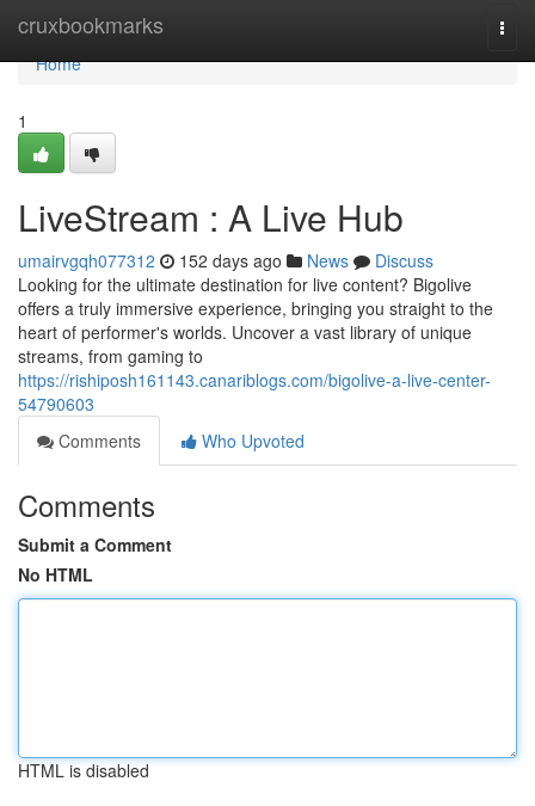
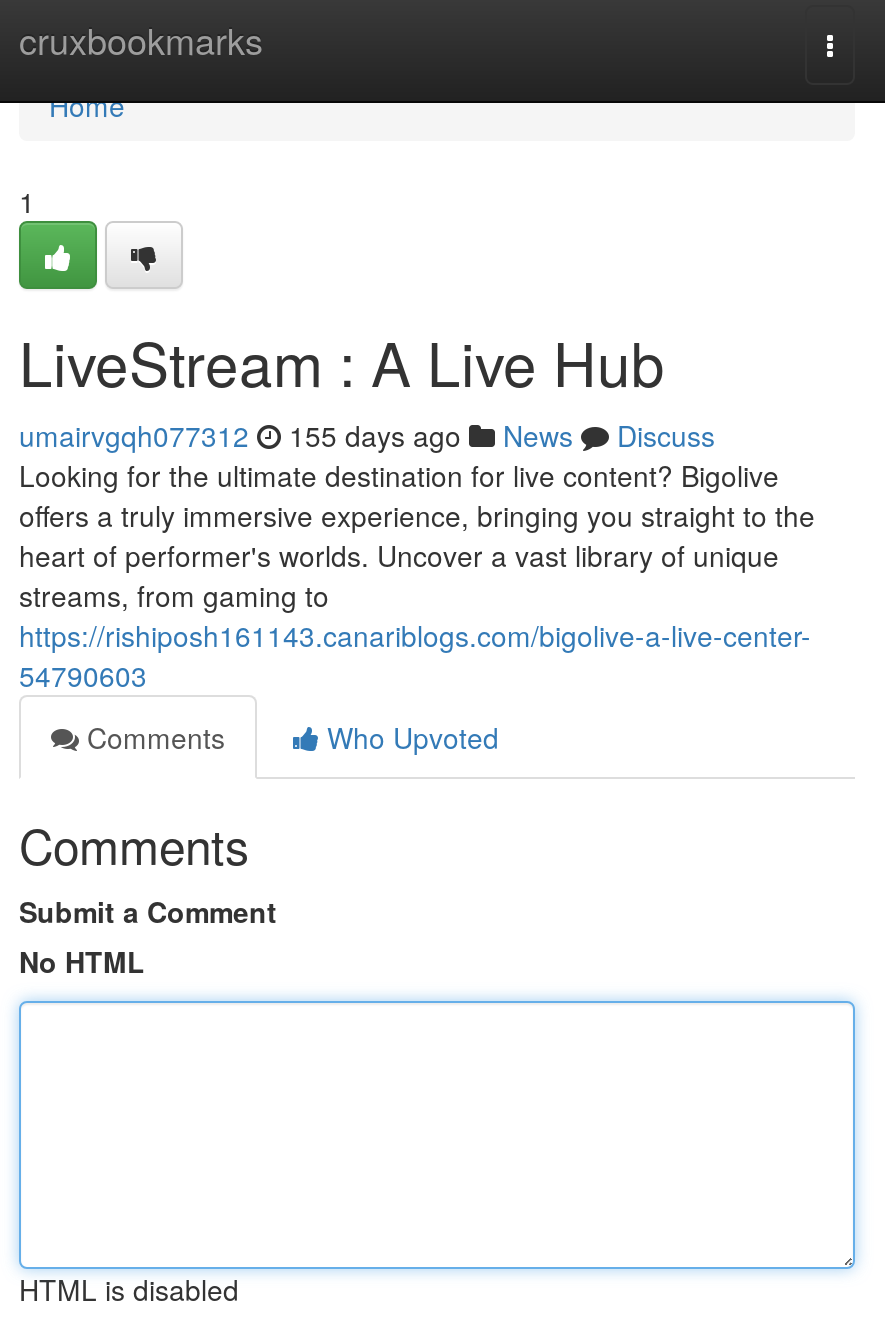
- umairvgqh077312 152 days ago News Discuss
+ umairvgqh077312 155 days ago News Discuss
